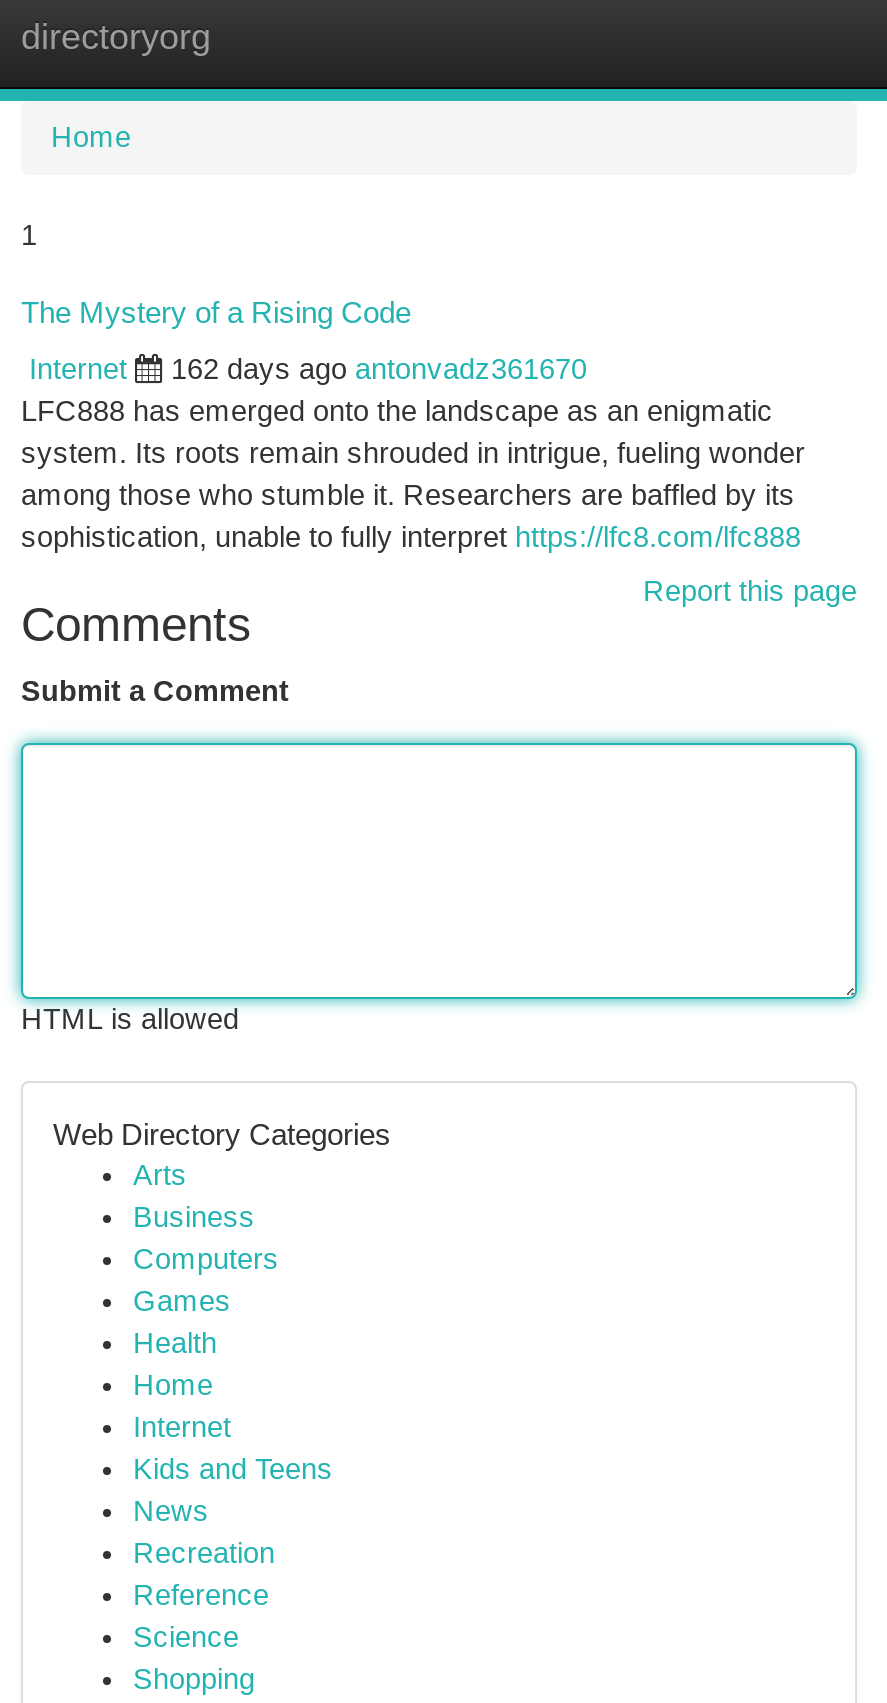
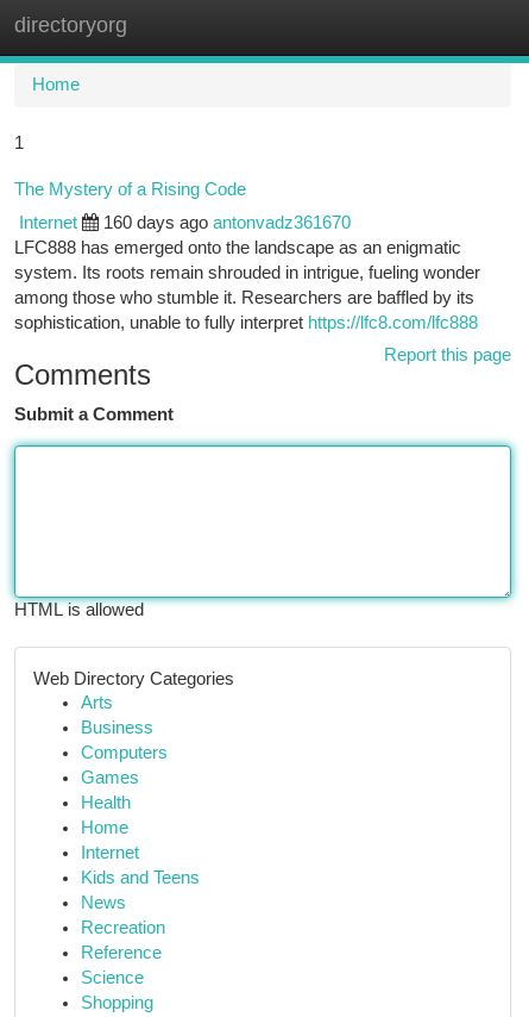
- 162 days ago antonvadz361670
+ 160 days ago antonvadz361670
